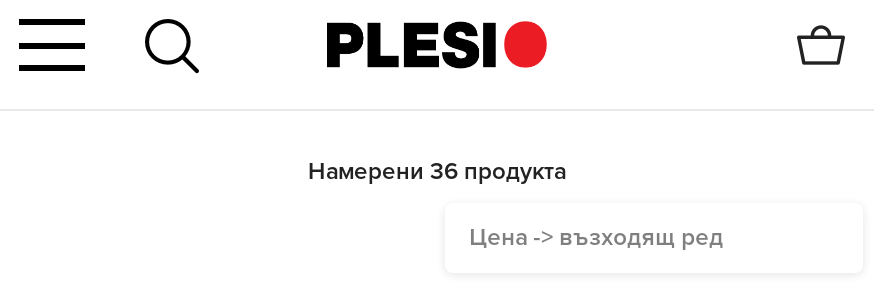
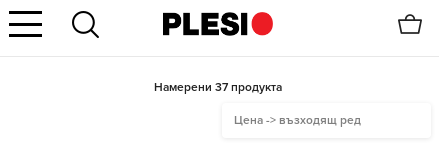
- Намерени 36 продукта
+ Намерени 37 продукта
